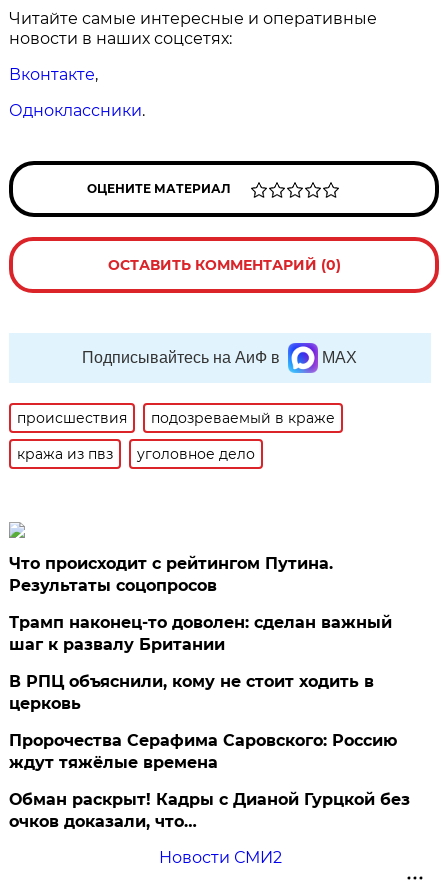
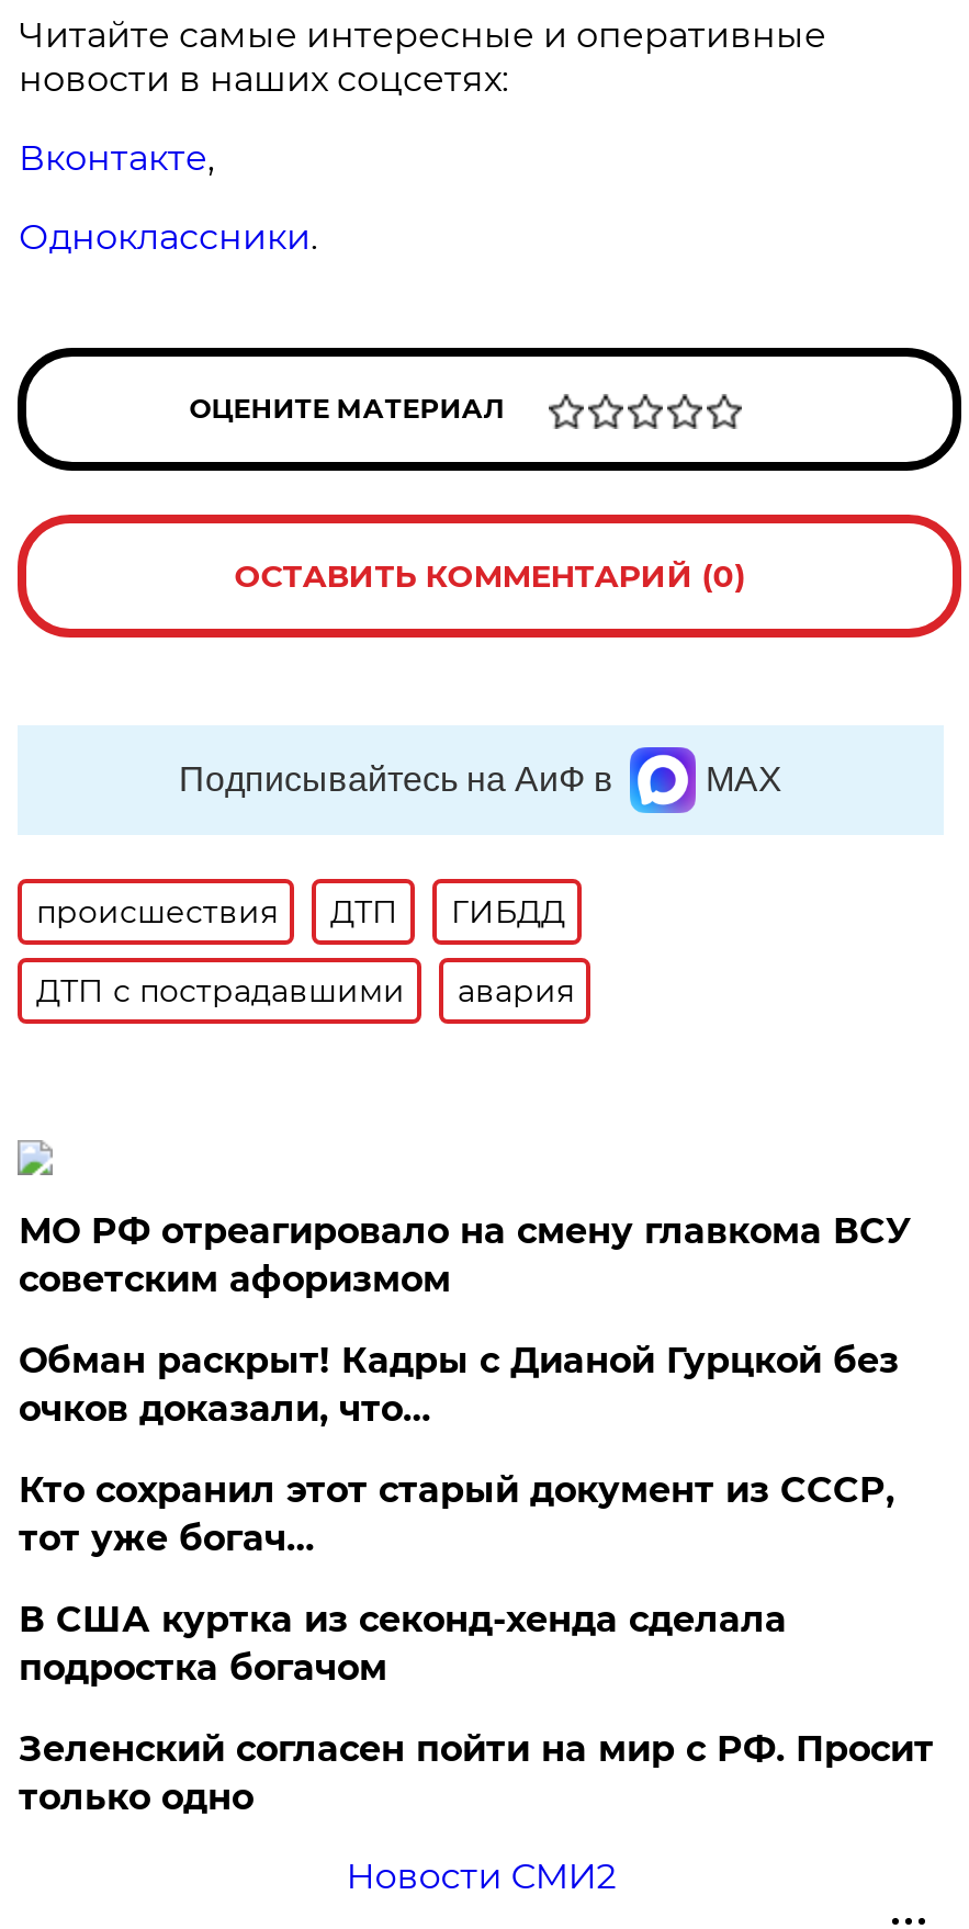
- подозреваемый в краже
- кража из пвз
- уголовное дело
+ ДТП
+ ГИБДД
+ ДТП с пострадавшими
+ авария

- Что происходит с рейтингом Путина.
- Результаты соцопросов
- Трамп наконец-то доволен: сделан важный
- шаг к развалу Британии
- В РПЦ объяснили, кому не стоит ходить в
- церковь
- Пророчества Серафима Саровского: Россию
- ждут тяжёлые времена
+ МО РФ отреагировало на смену главкома ВСУ
+ советским афоризмом

moved up: Обман раскрыт! Кадры с Дианой Гурцкой без | очков доказали, что…

+ Кто сохранил этот старый документ из СССР,
+ тот уже богач…
+ В США куртка из секонд-хенда сделала
+ подростка богачом
+ Зеленский согласен пойти на мир с РФ. Просит
+ только одно
